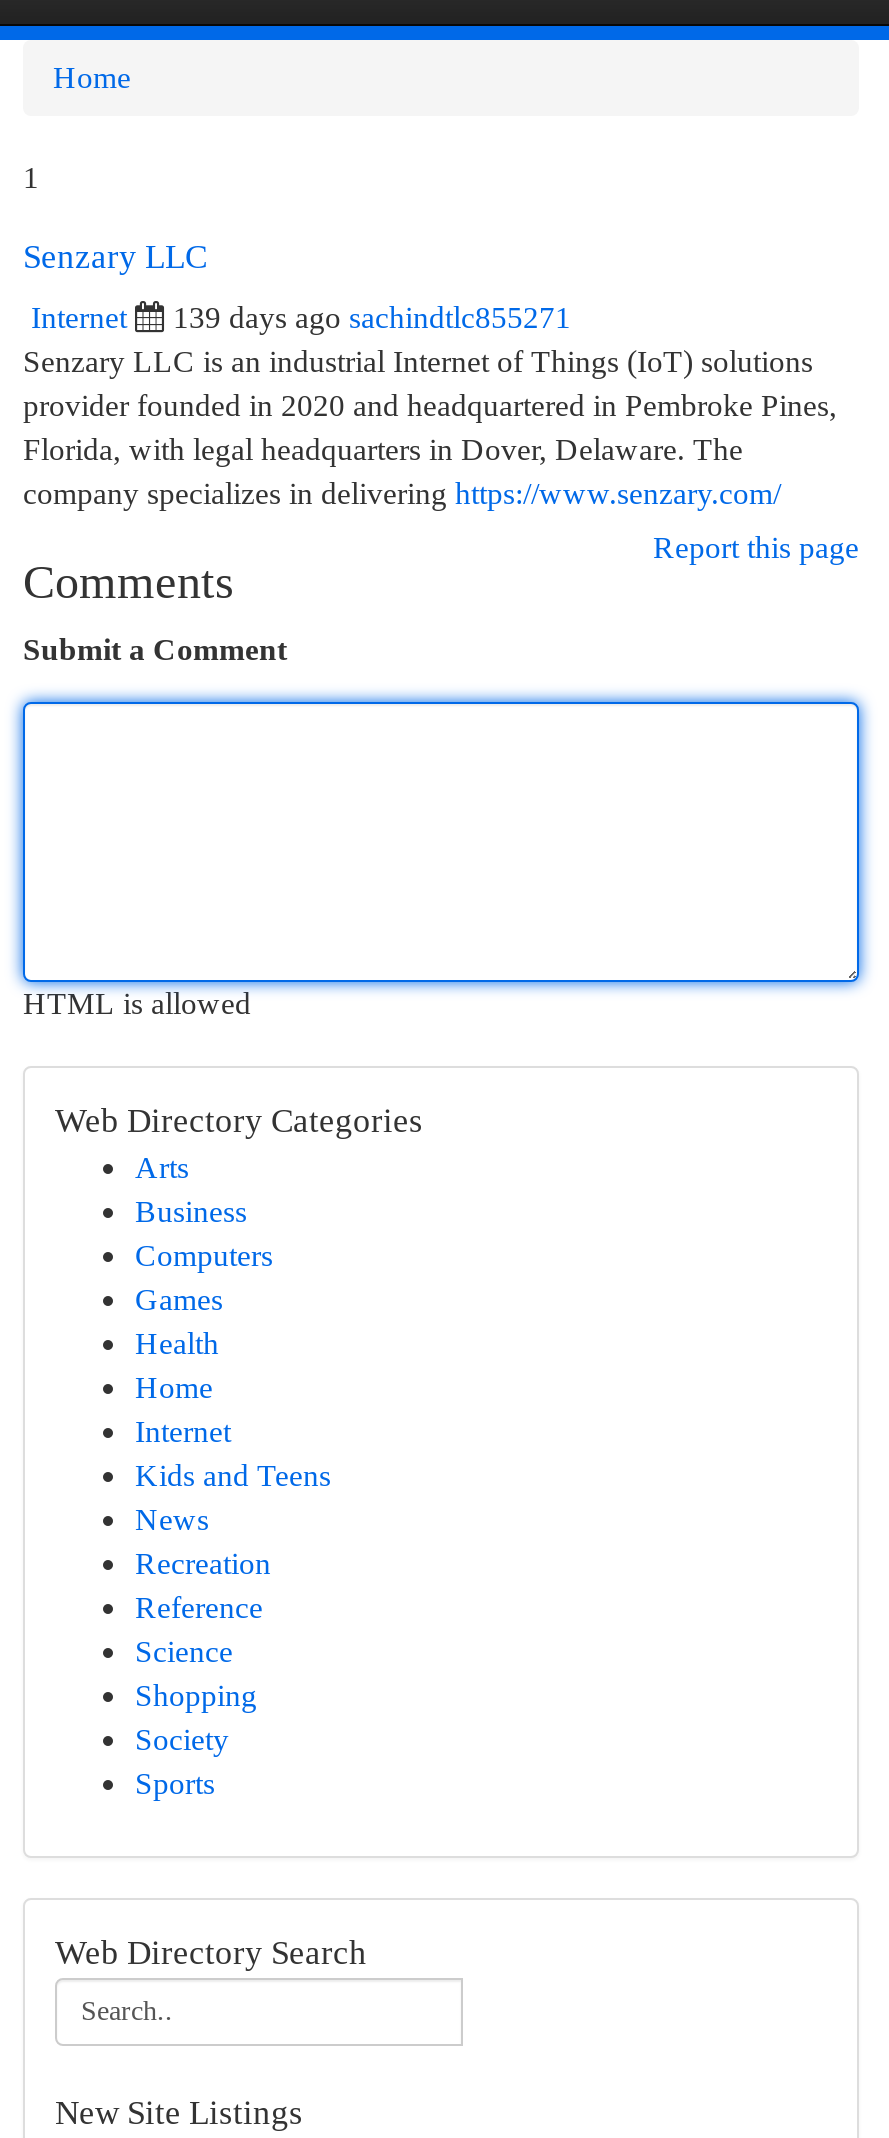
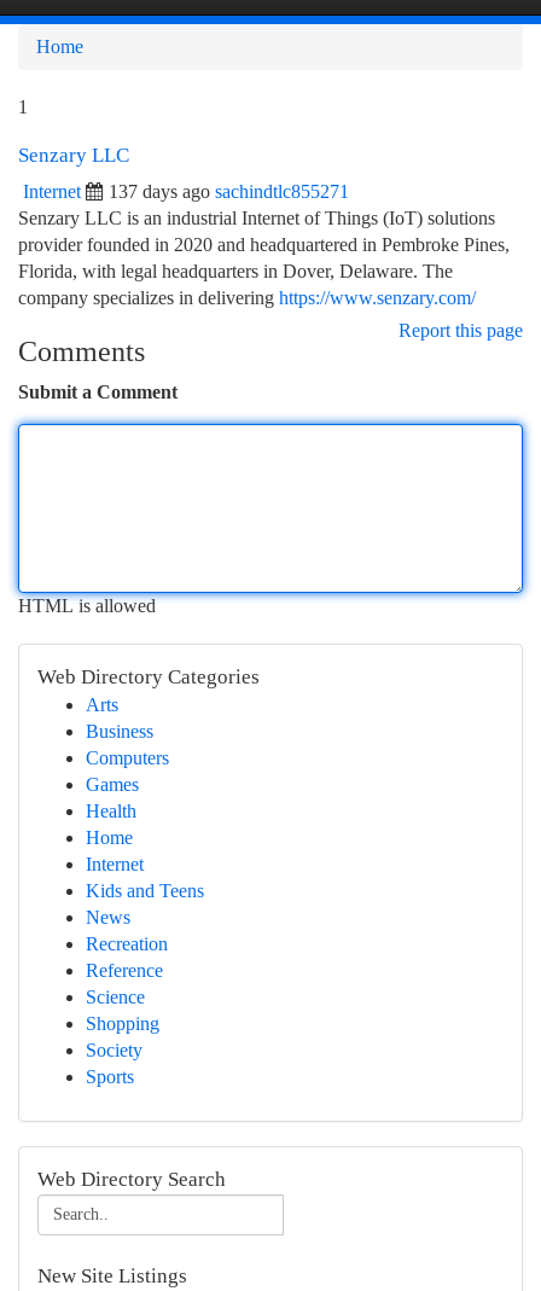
- 139 days ago sachindtlc855271
+ 137 days ago sachindtlc855271
